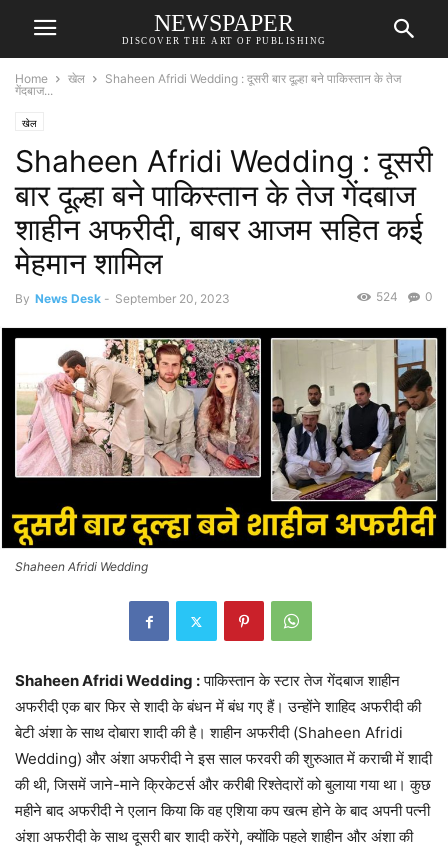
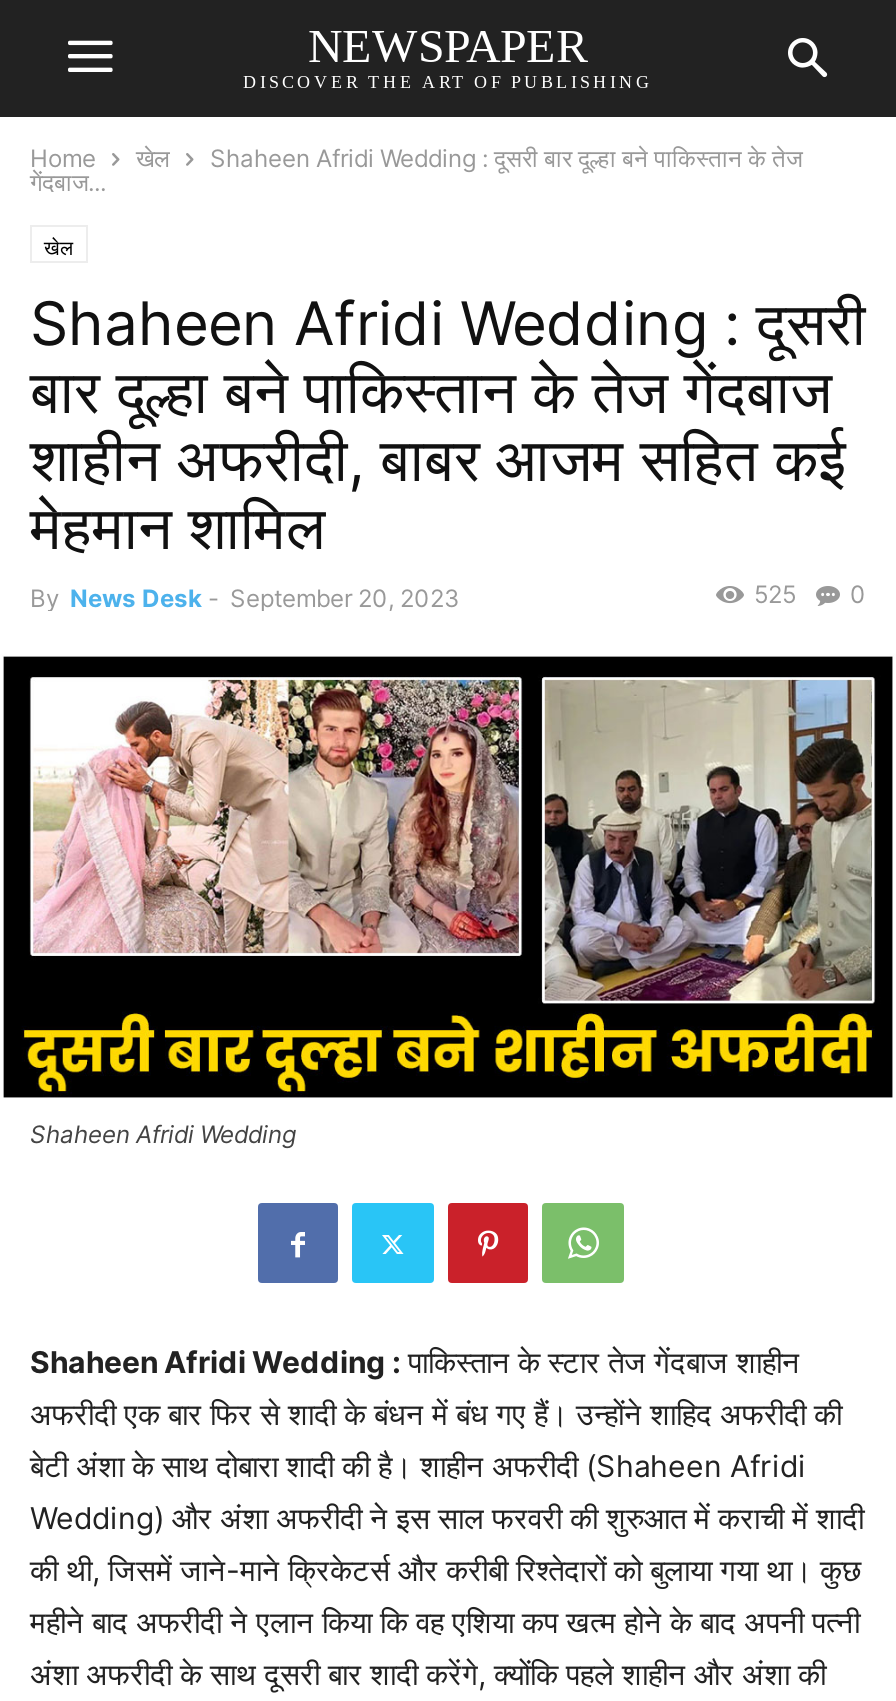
- 524 0
+ 525 0
